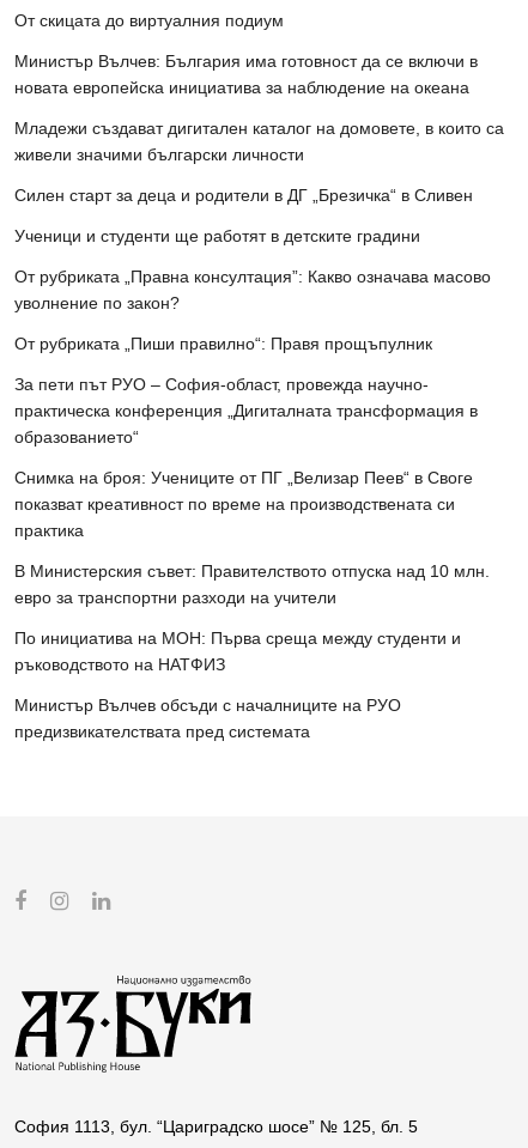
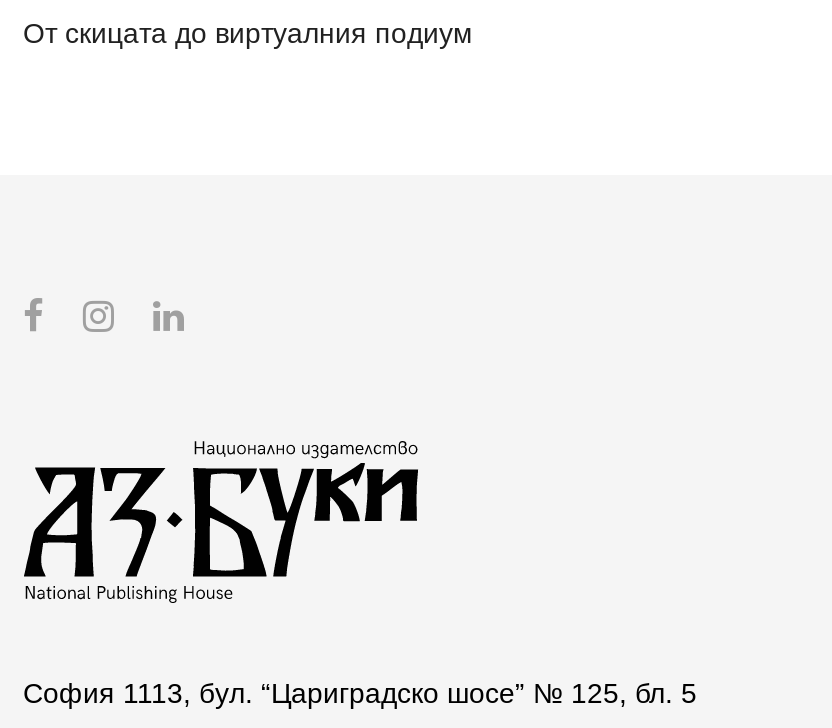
- Министър Вълчев: България има готовност да се включи в
- новата европейска инициатива за наблюдение на океана
- Младежи създават дигитален каталог на домовете, в които са
- живели значими български личности
- Силен старт за деца и родители в ДГ „Брезичка“ в Сливен
- Ученици и студенти ще работят в детските градини
- От рубриката „Правна консултация”: Какво означава масово
- уволнение по закон?
- От рубриката „Пиши правилно“: Правя прощъпулник
- За пети път РУО – София-област, провежда научно-
- практическа конференция „Дигиталната трансформация в
- образованието“
- Снимка на броя: Учениците от ПГ „Велизар Пеев“ в Своге
- показват креативност по време на производствената си
- практика
- В Министерския съвет: Правителството отпуска над 10 млн.
- евро за транспортни разходи на учители
- По инициатива на МОН: Първа среща между студенти и
- ръководството на НАТФИЗ
- Министър Вълчев обсъди с началниците на РУО
- предизвикателствата пред системата
